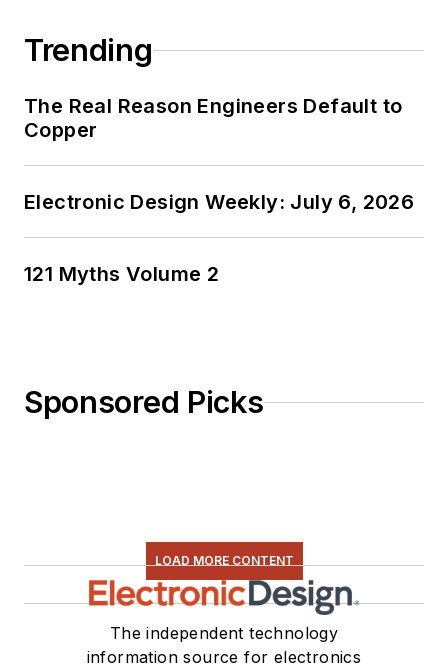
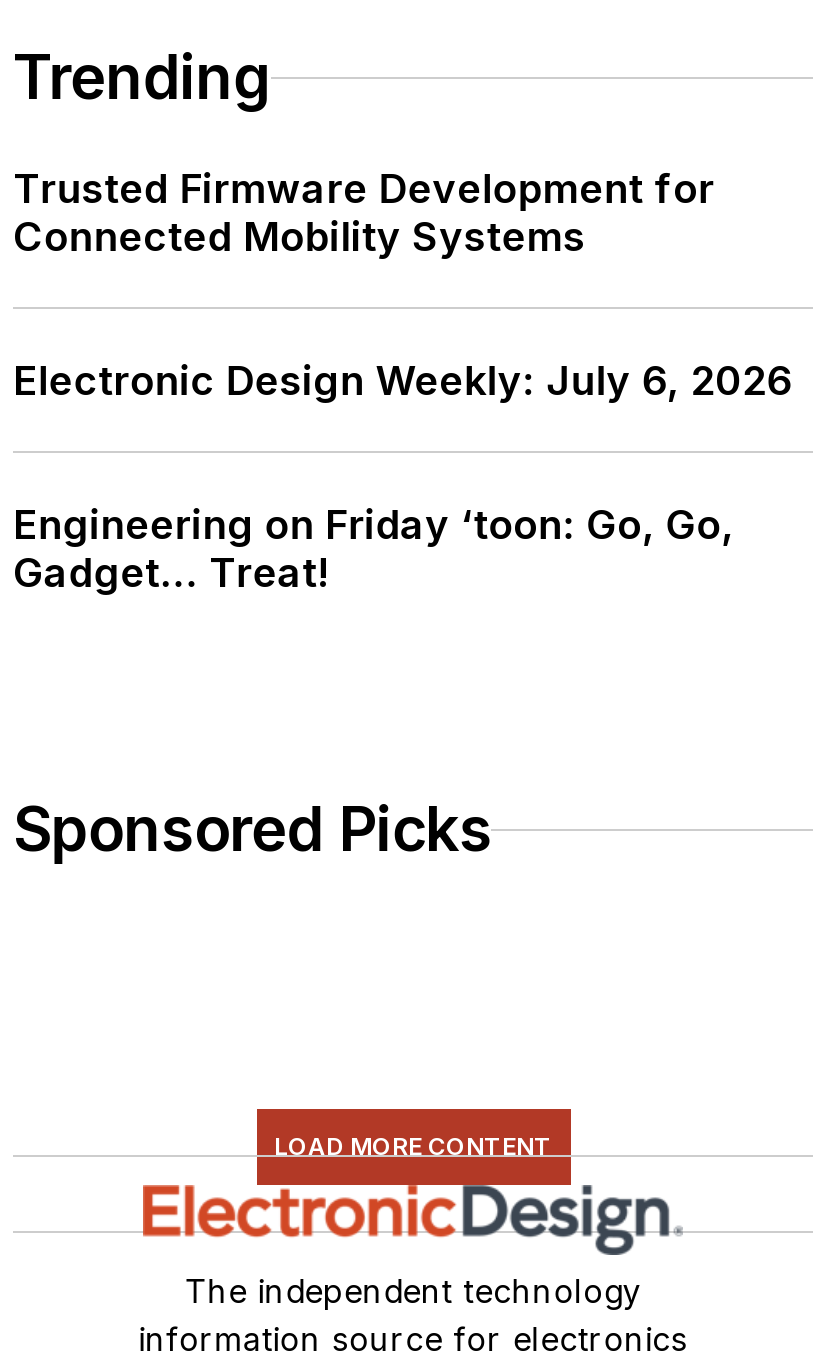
- The Real Reason Engineers Default to
- Copper
+ Trusted Firmware Development for
+ Connected Mobility Systems

- 121 Myths Volume 2
+ Engineering on Friday ‘toon: Go, Go,
+ Gadget... Treat!
